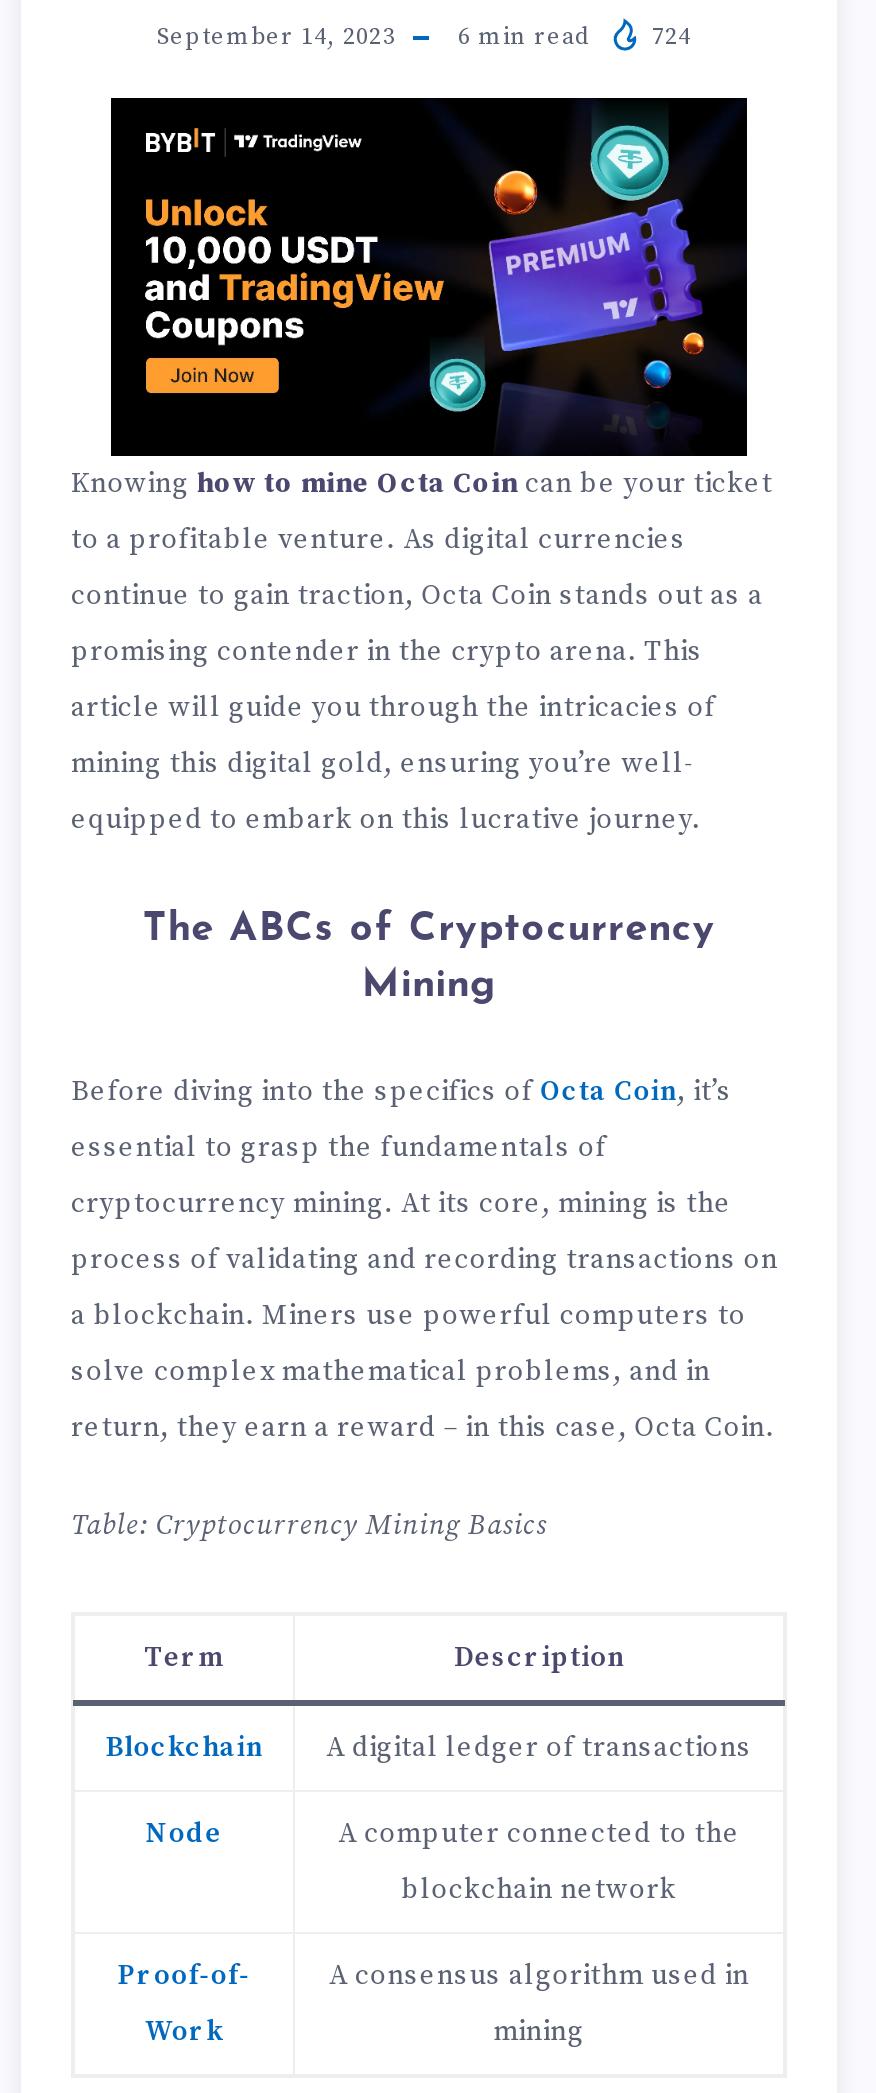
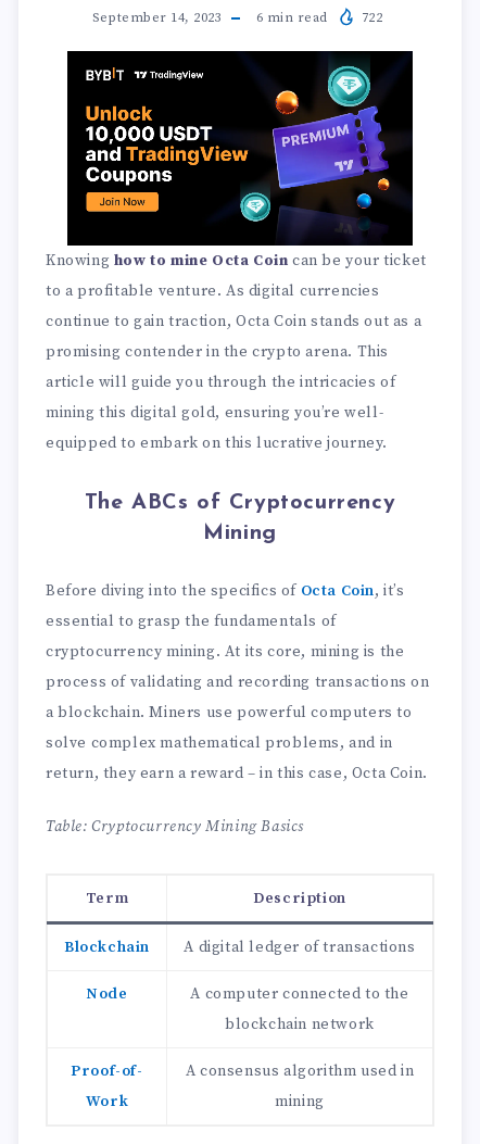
- 6 min read 724
+ 6 min read 722
